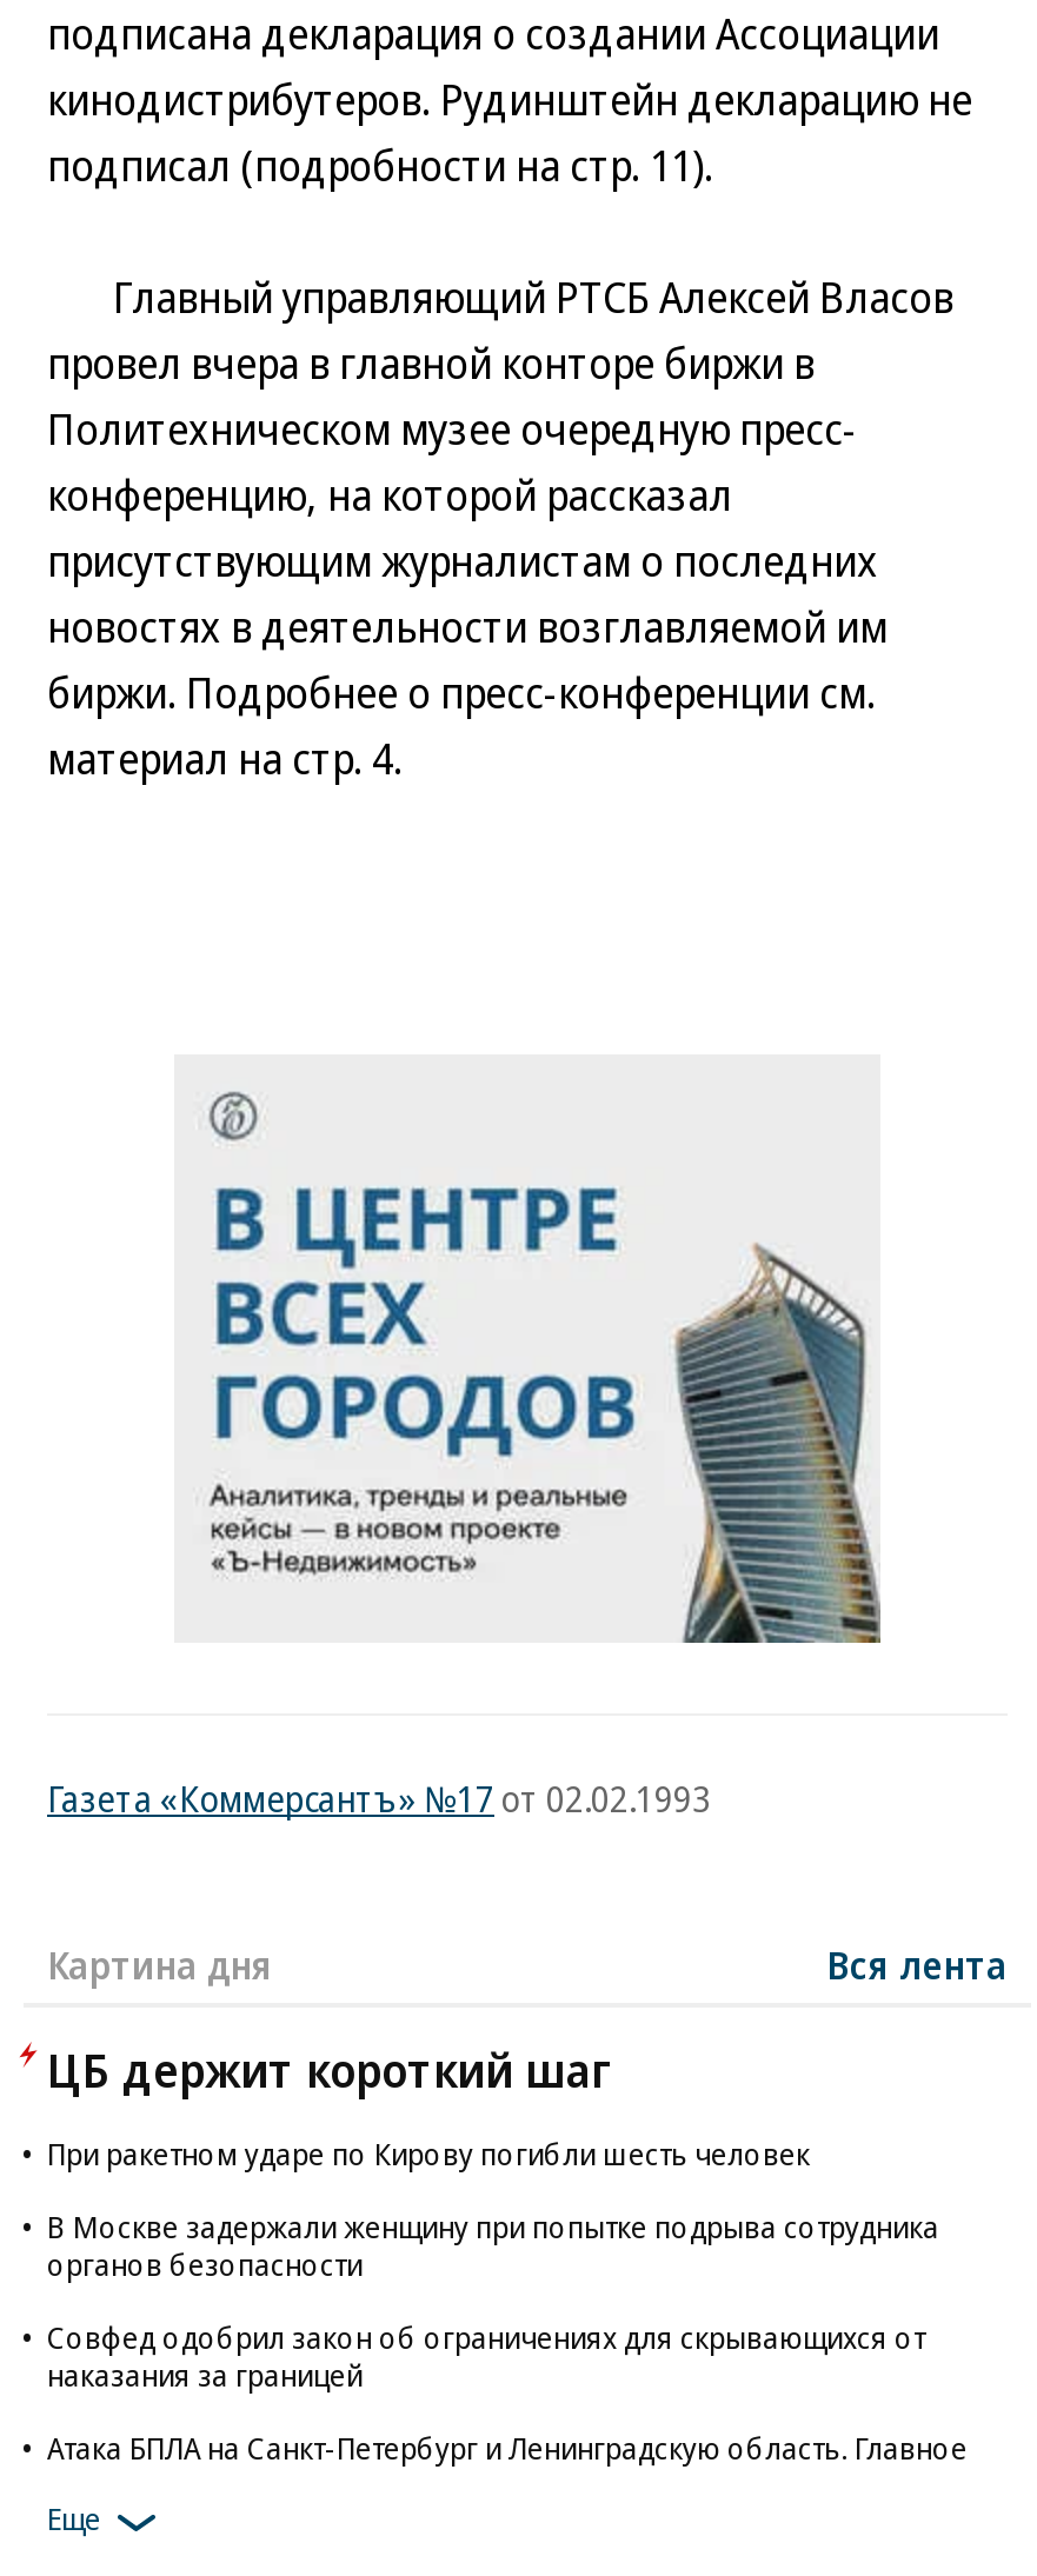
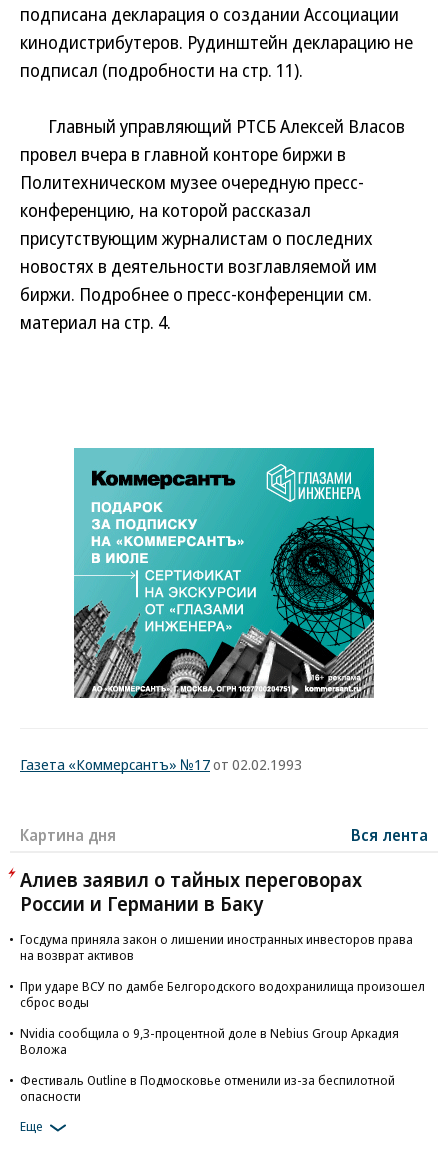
- [image]
+ [image]

- ЦБ держит короткий шаг
+ Алиев заявил о тайных переговорах
+ России и Германии в Баку

- При ракетном ударе по Кирову погибли шесть человек
+ Госдума приняла закон о лишении иностранных инвесторов права
+ на возврат активов

- В Москве задержали женщину при попытке подрыва сотрудника
- органов безопасности
+ При ударе ВСУ по дамбе Белгородского водохранилища произошел
+ сброс воды

- Совфед одобрил закон об ограничениях для скрывающихся от
- наказания за границей
+ Nvidia сообщила о 9,3-процентной доле в Nebius Group Аркадия
+ Воложа

- Атака БПЛА на Санкт-Петербург и Ленинградскую область. Главное
+ Фестиваль Outline в Подмосковье отменили из-за беспилотной
+ опасности
